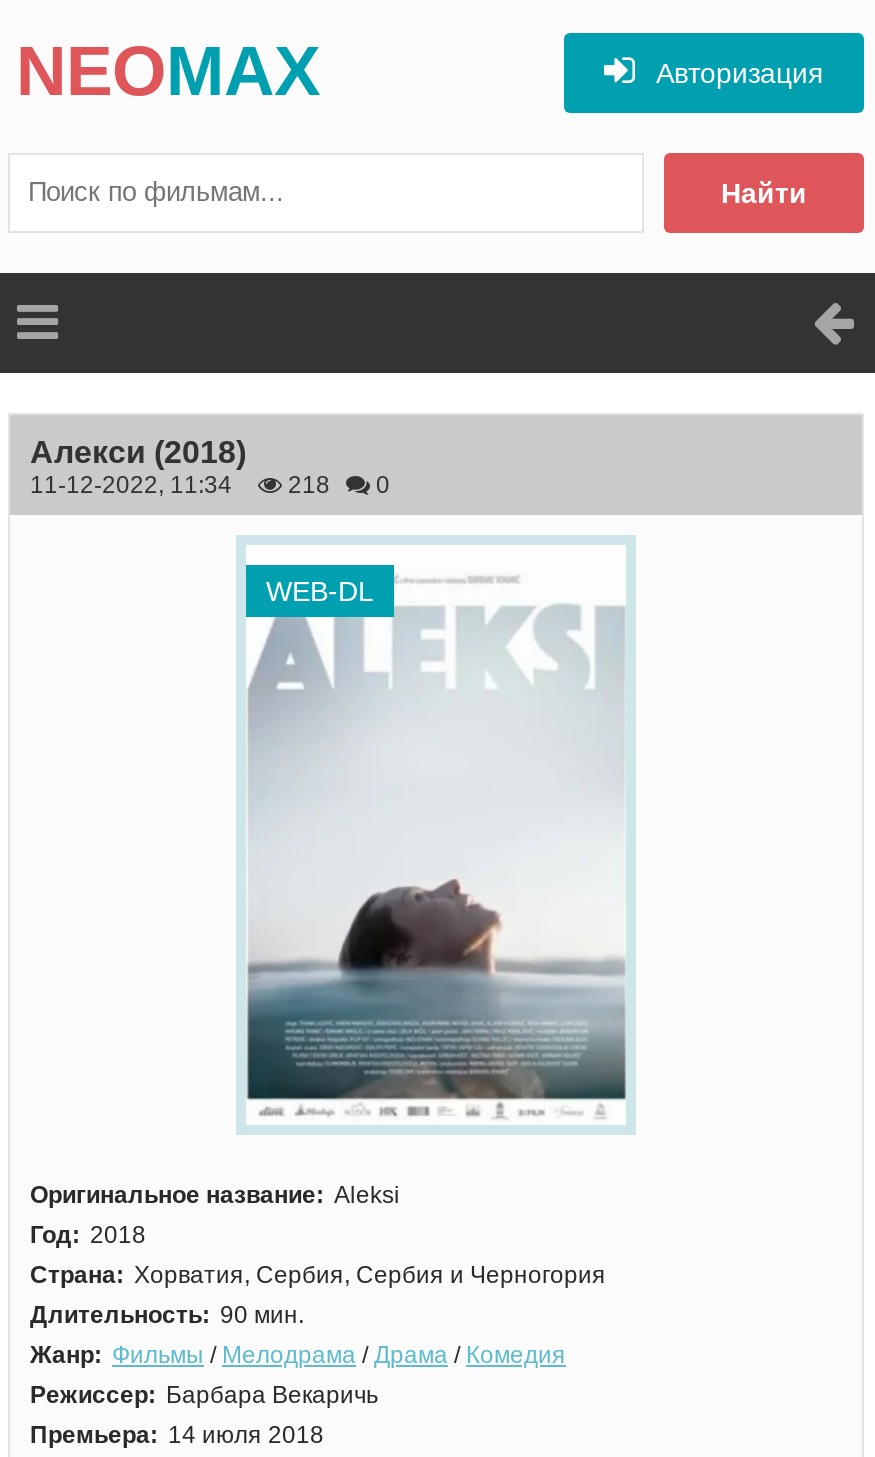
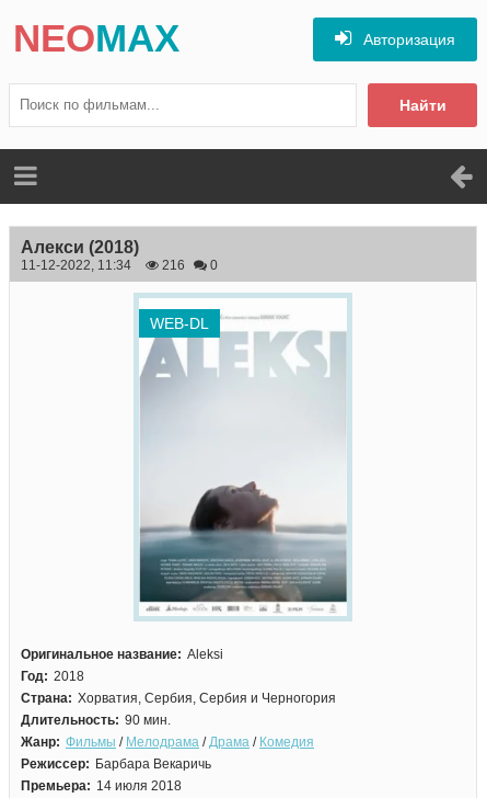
- 11-12-2022, 11:34 218 0
+ 11-12-2022, 11:34 216 0
